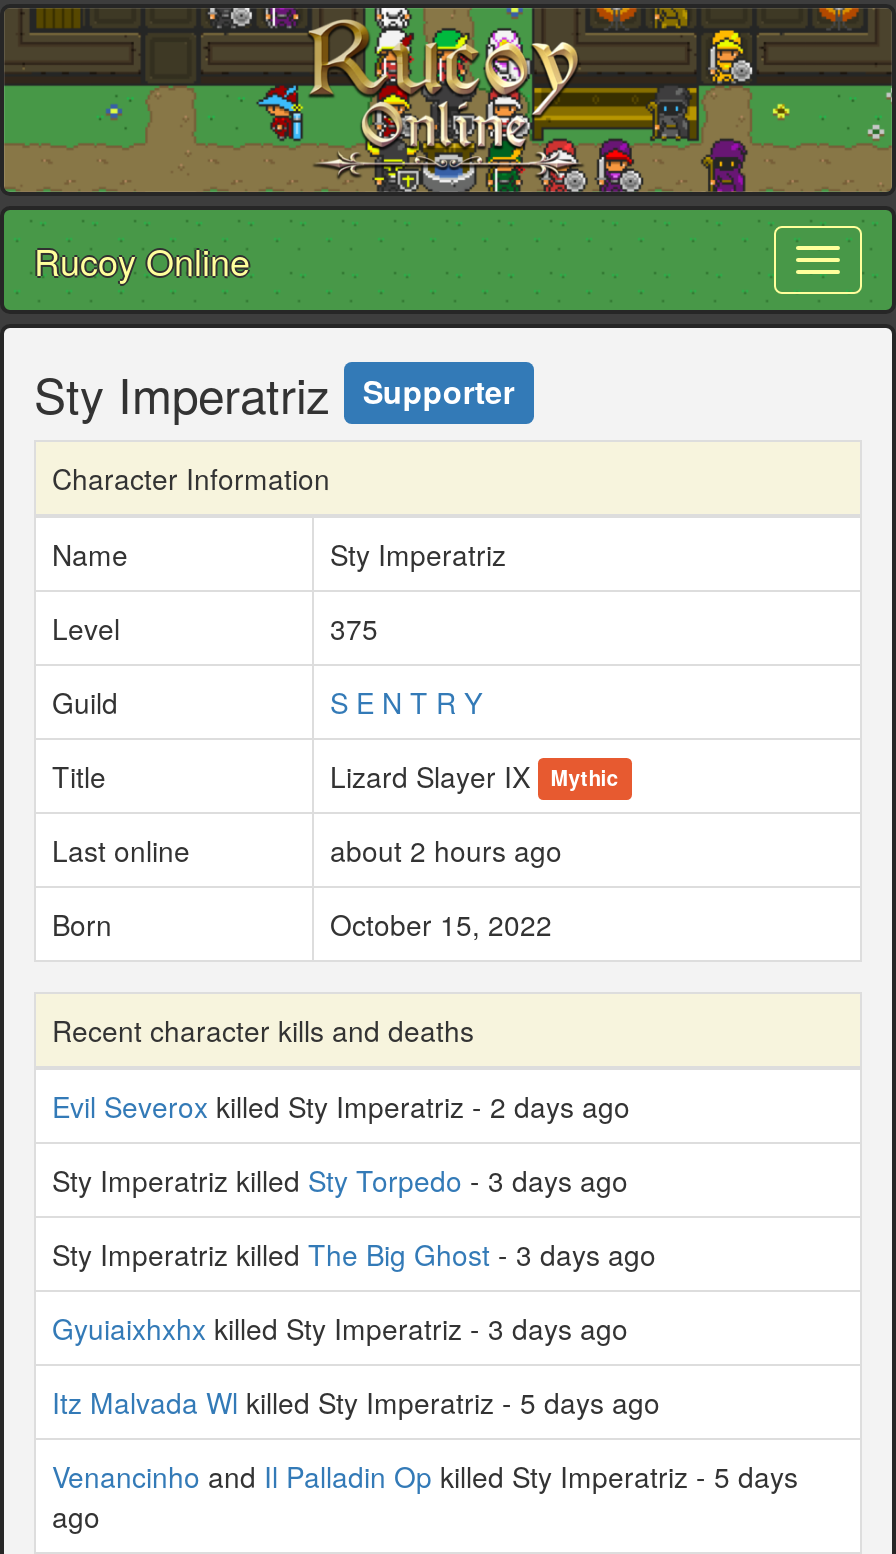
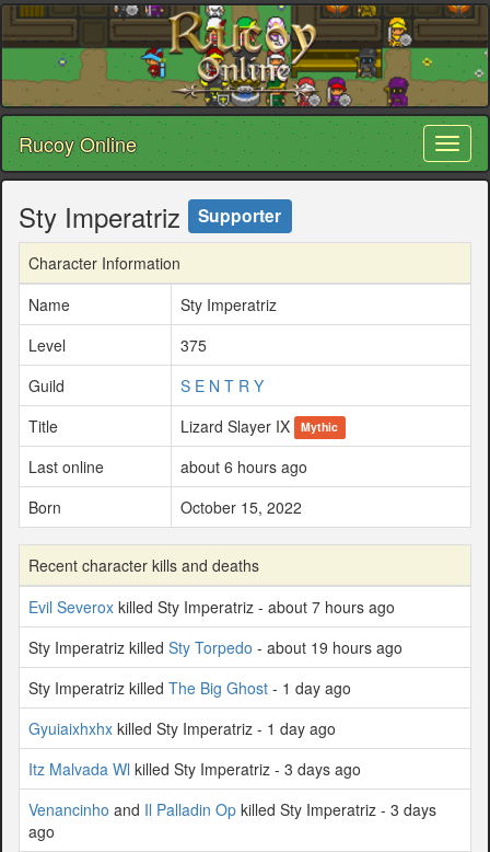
- about 2 hours ago
+ about 6 hours ago

- Evil Severox killed Sty Imperatriz - 2 days ago
+ Evil Severox killed Sty Imperatriz - about 7 hours ago

- Sty Imperatriz killed Sty Torpedo - 3 days ago
+ Sty Imperatriz killed Sty Torpedo - about 19 hours ago

- Sty Imperatriz killed The Big Ghost - 3 days ago
+ Sty Imperatriz killed The Big Ghost - 1 day ago

- Gyuiaixhxhx killed Sty Imperatriz - 3 days ago
+ Gyuiaixhxhx killed Sty Imperatriz - 1 day ago

- Itz Malvada Wl killed Sty Imperatriz - 5 days ago
+ Itz Malvada Wl killed Sty Imperatriz - 3 days ago

- Venancinho and Il Palladin Op killed Sty Imperatriz - 5 days
+ Venancinho and Il Palladin Op killed Sty Imperatriz - 3 days
